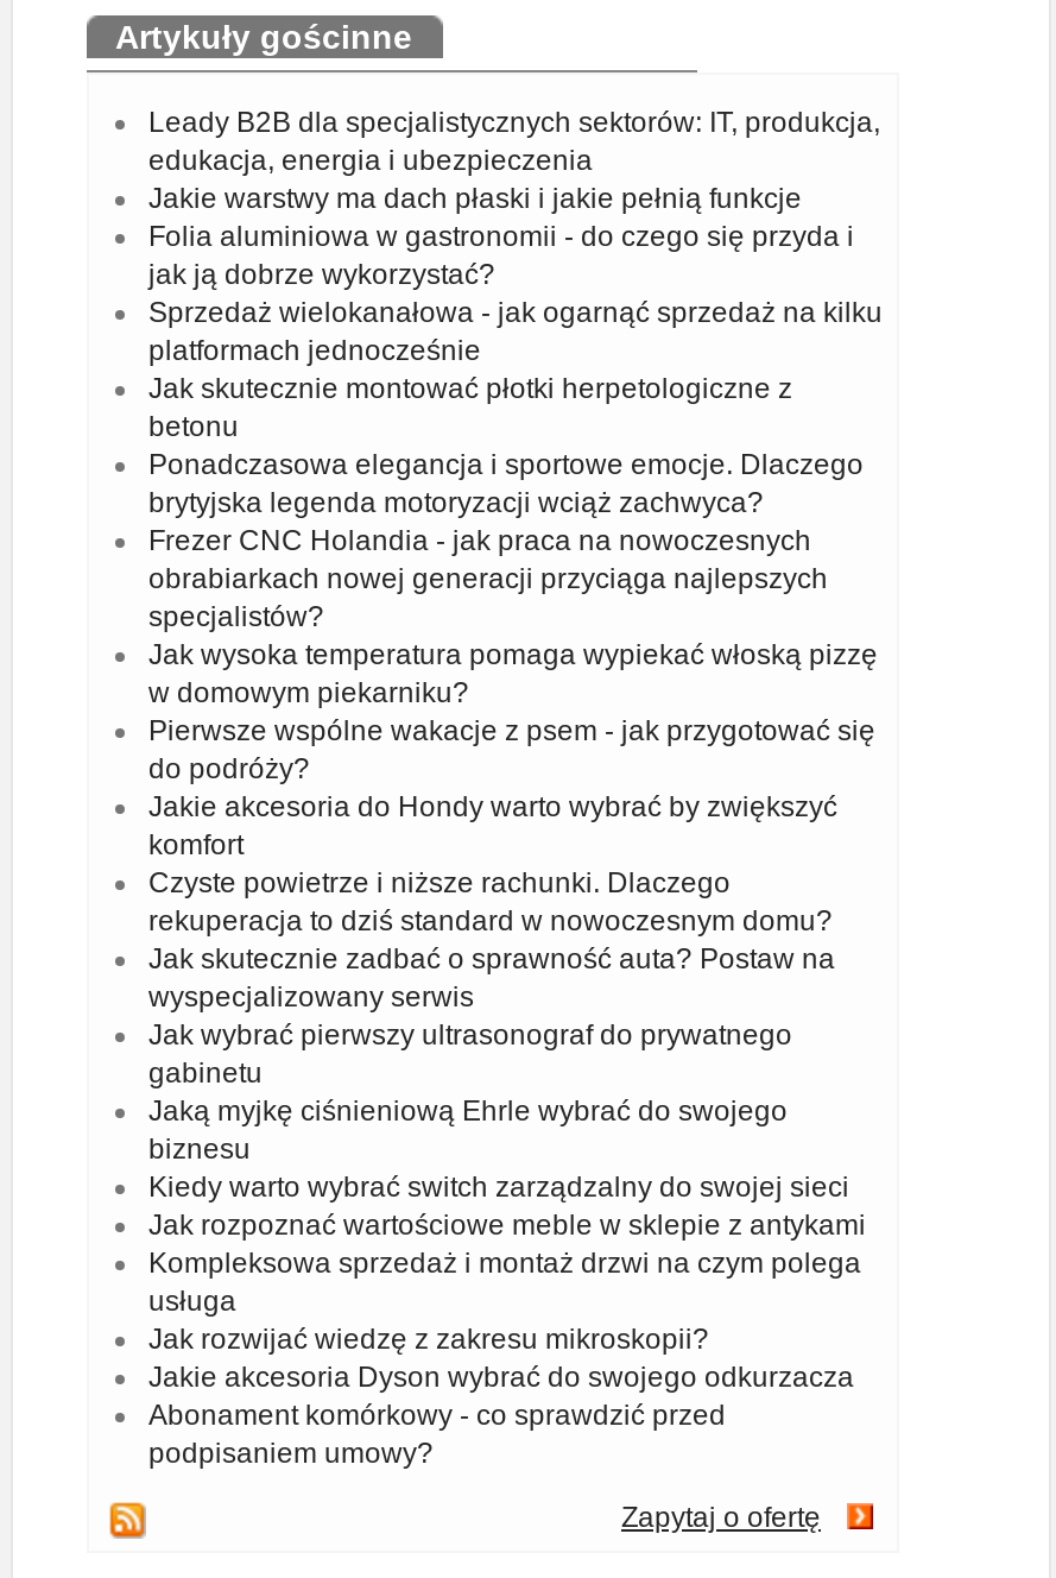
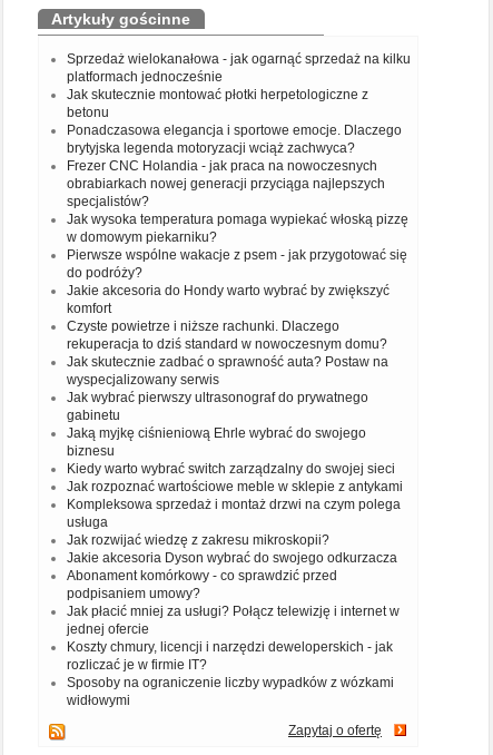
- Leady B2B dla specjalistycznych sektorów: IT, produkcja,
- edukacja, energia i ubezpieczenia
- Jakie warstwy ma dach płaski i jakie pełnią funkcje
- Folia aluminiowa w gastronomii - do czego się przyda i
- jak ją dobrze wykorzystać?

moved up: Sprzedaż wielokanałowa - jak ogarnąć sprzedaż na kilku | platformach jednocześnie | Jak skutecznie montować płotki herpetologiczne z | ... | Abonament komórkowy - co sprawdzić przed | podpisaniem umowy?

+ Jak płacić mniej za usługi? Połącz telewizję i internet w
+ jednej ofercie
+ Koszty chmury, licencji i narzędzi deweloperskich - jak
+ rozliczać je w firmie IT?
+ Sposoby na ograniczenie liczby wypadków z wózkami
+ widłowymi
